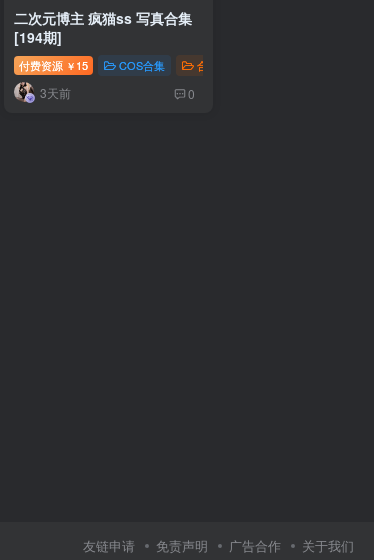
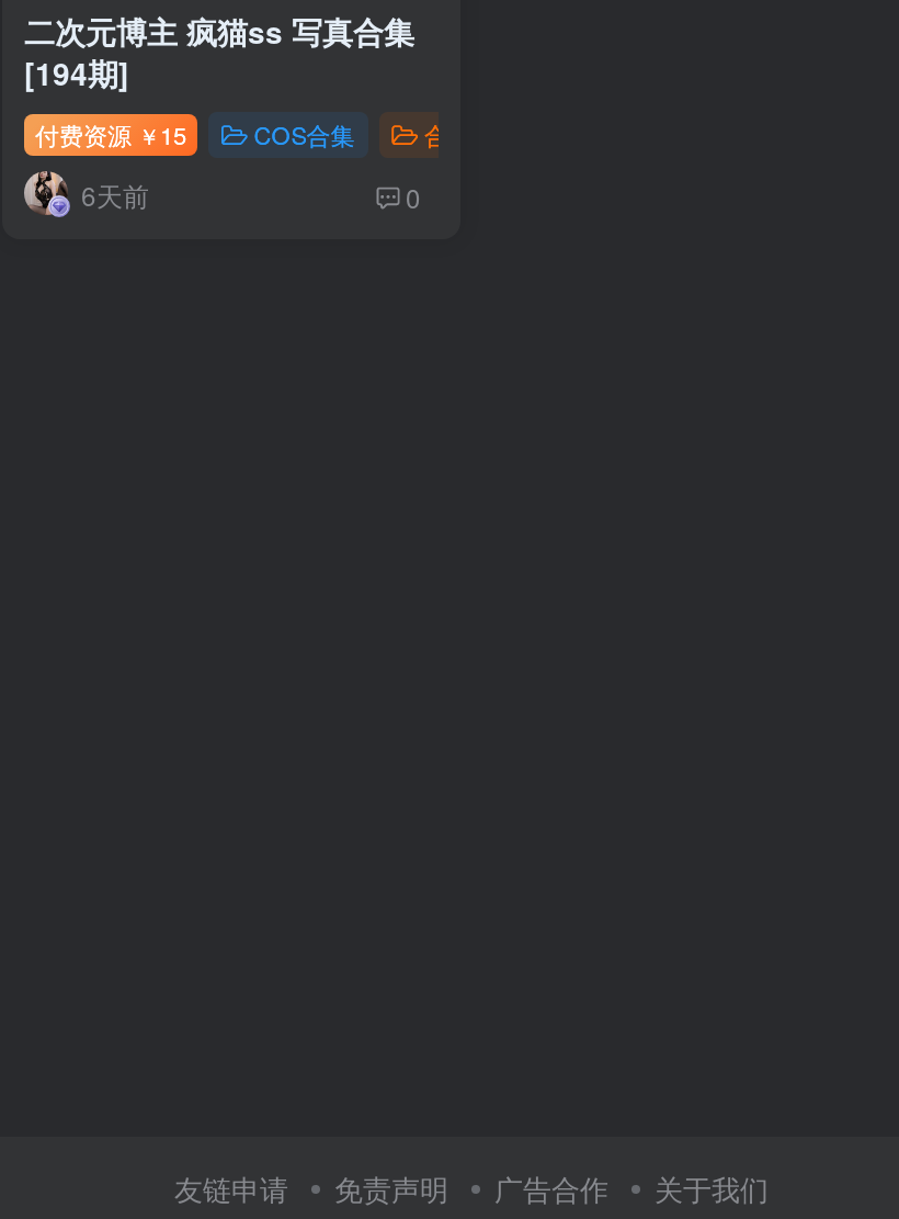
- 3天前
+ 6天前
